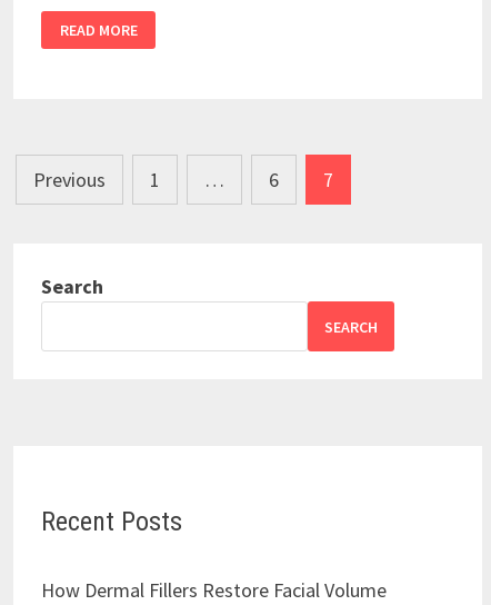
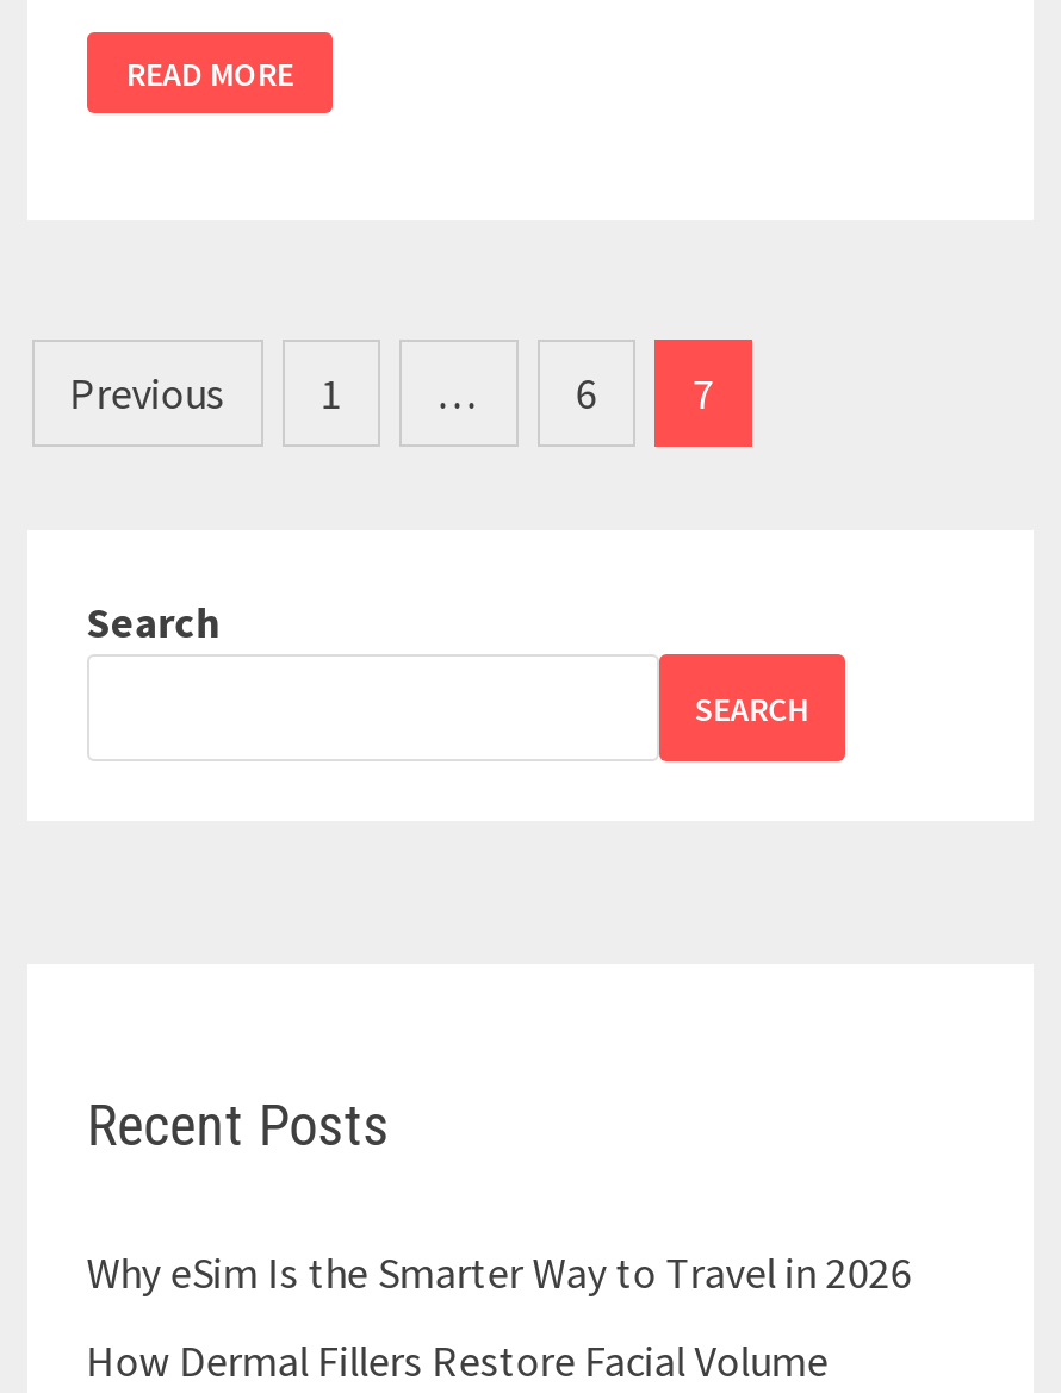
+ Why eSim Is the Smarter Way to Travel in 2026
